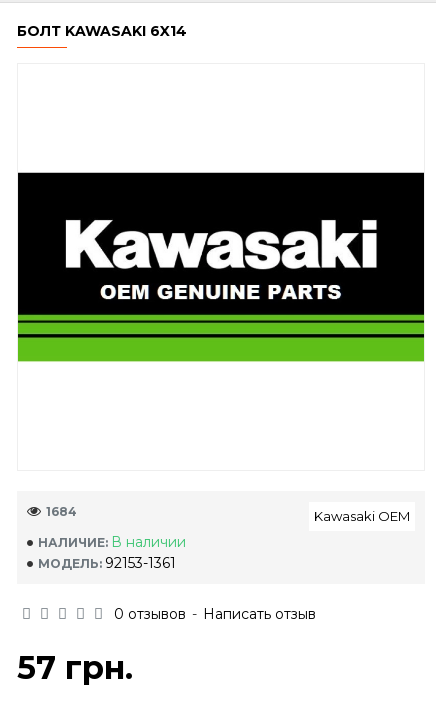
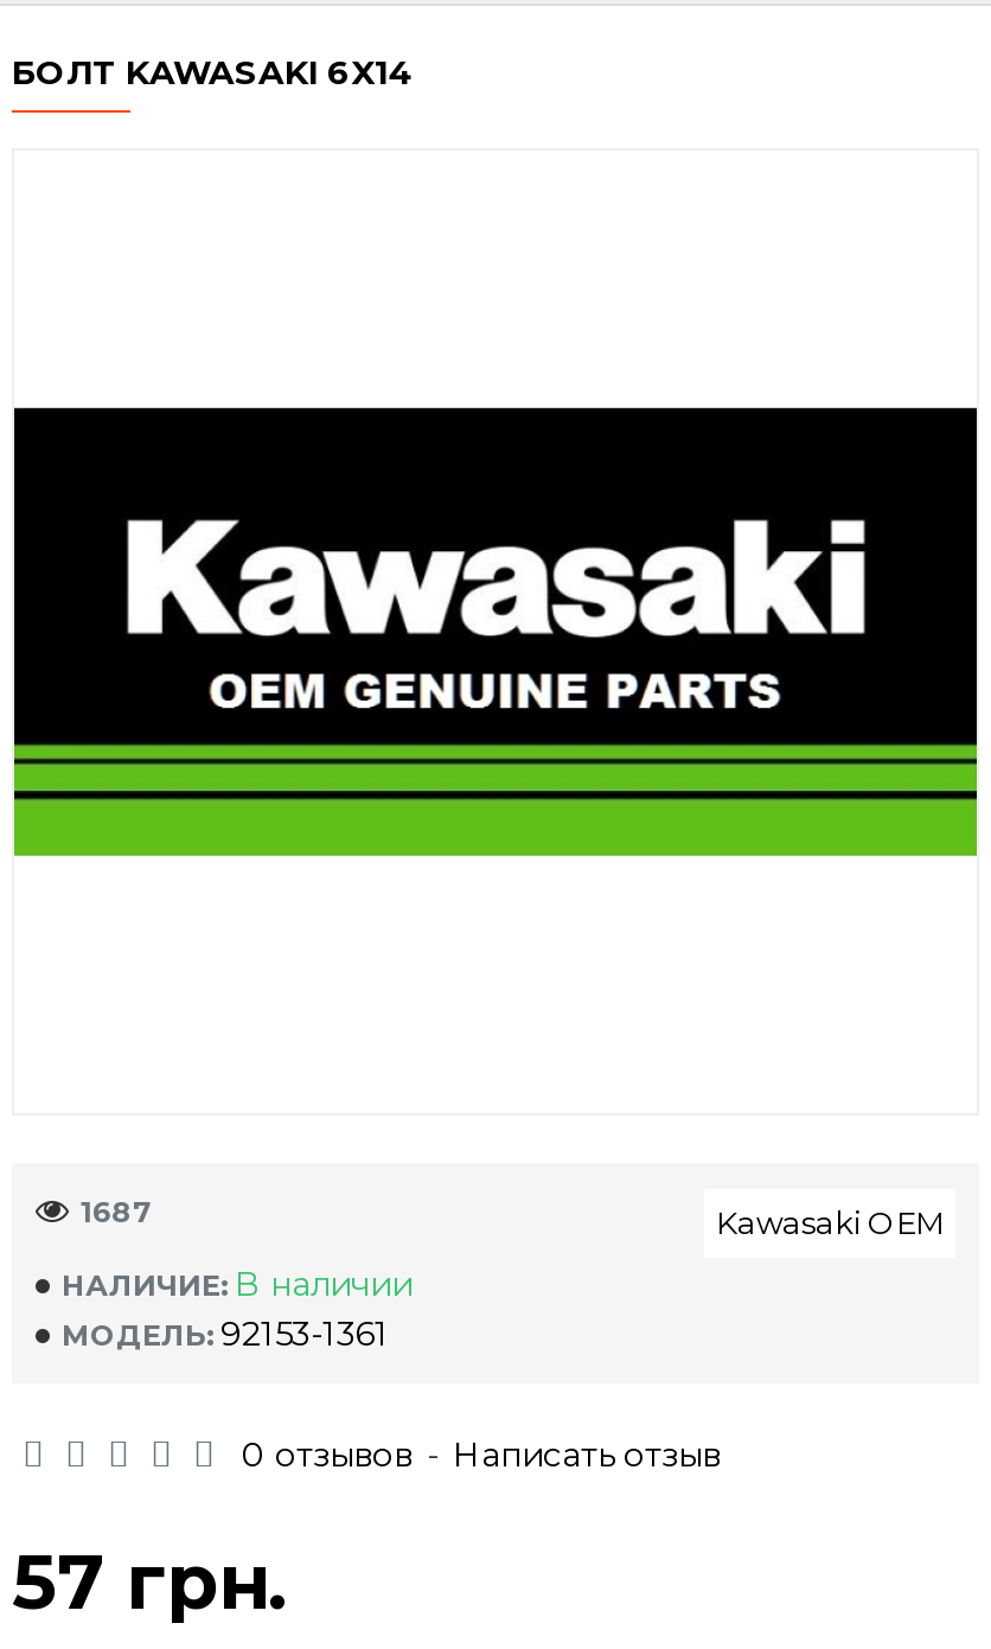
- 1684
+ 1687
